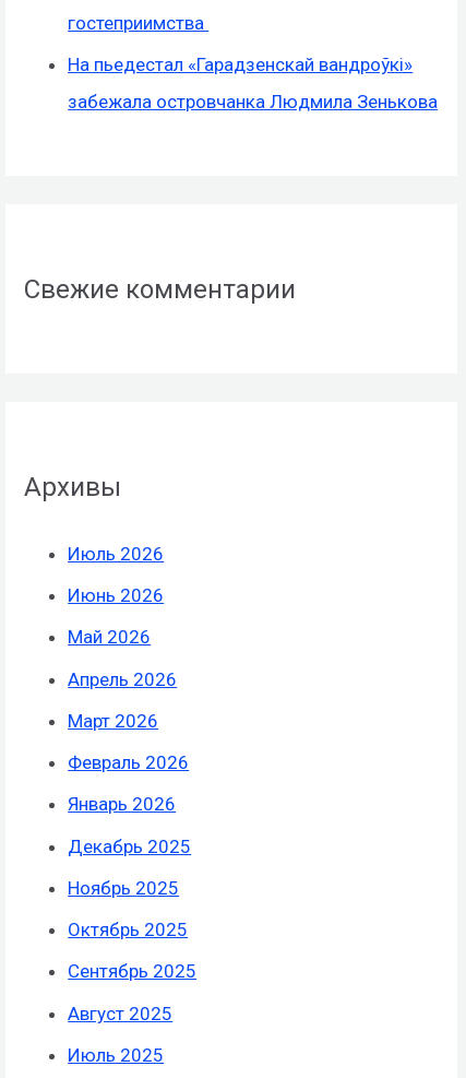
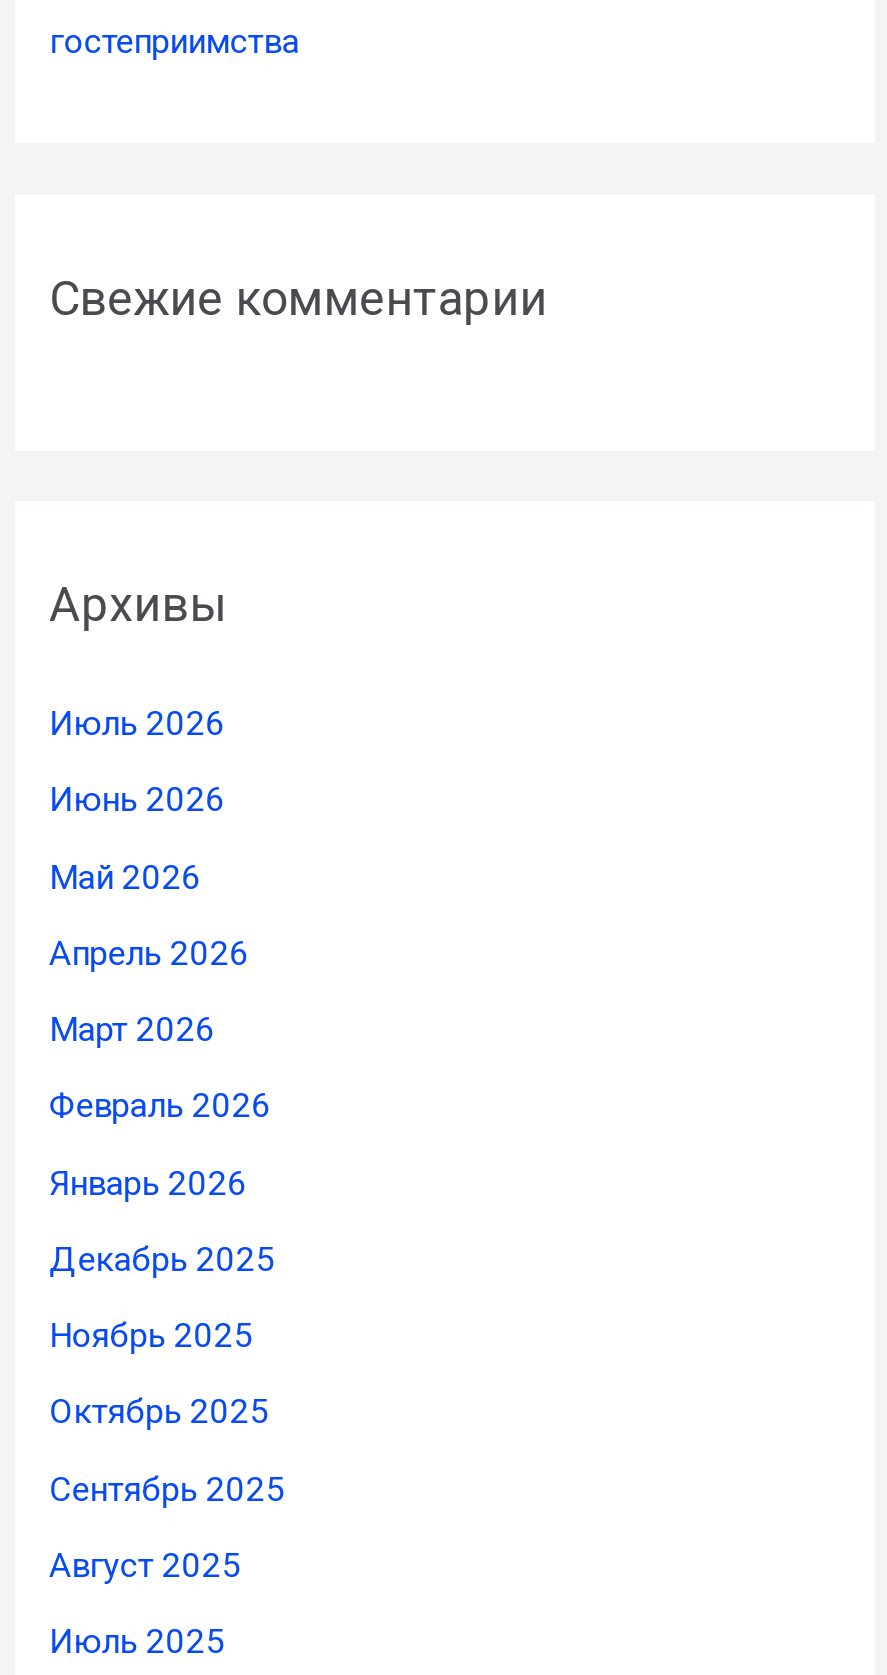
- На пьедестал «Гарадзенскай вандроўкі»
- забежала островчанка Людмила Зенькова
